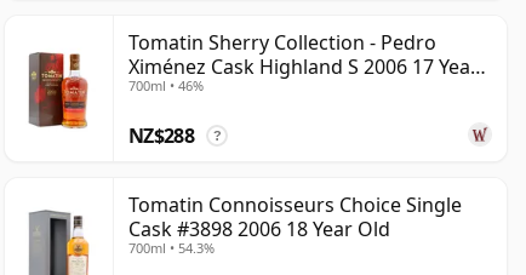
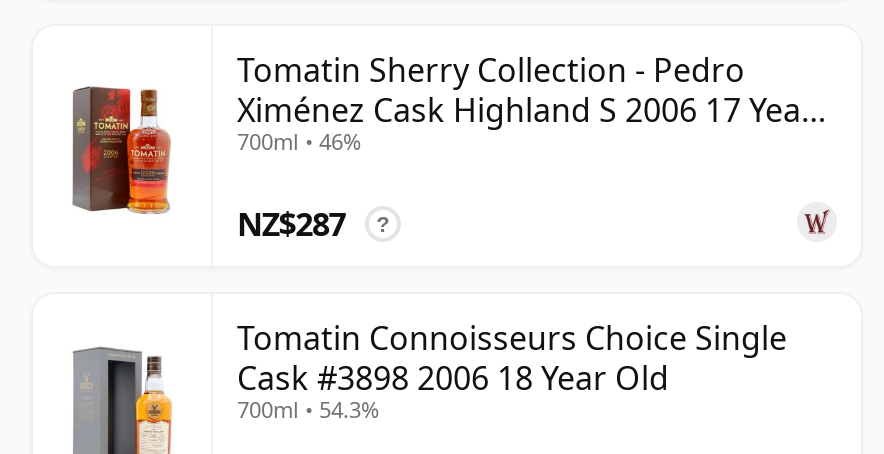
- NZ$288
+ NZ$287
